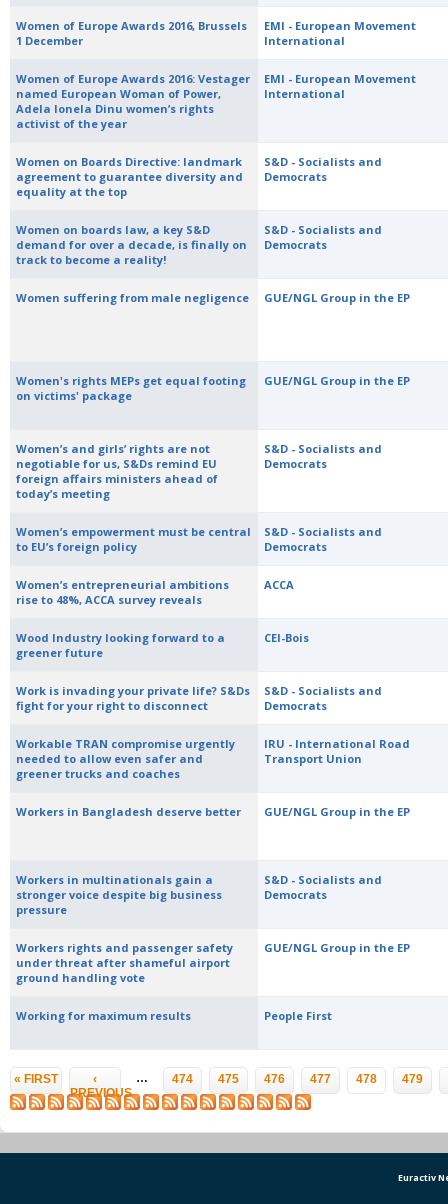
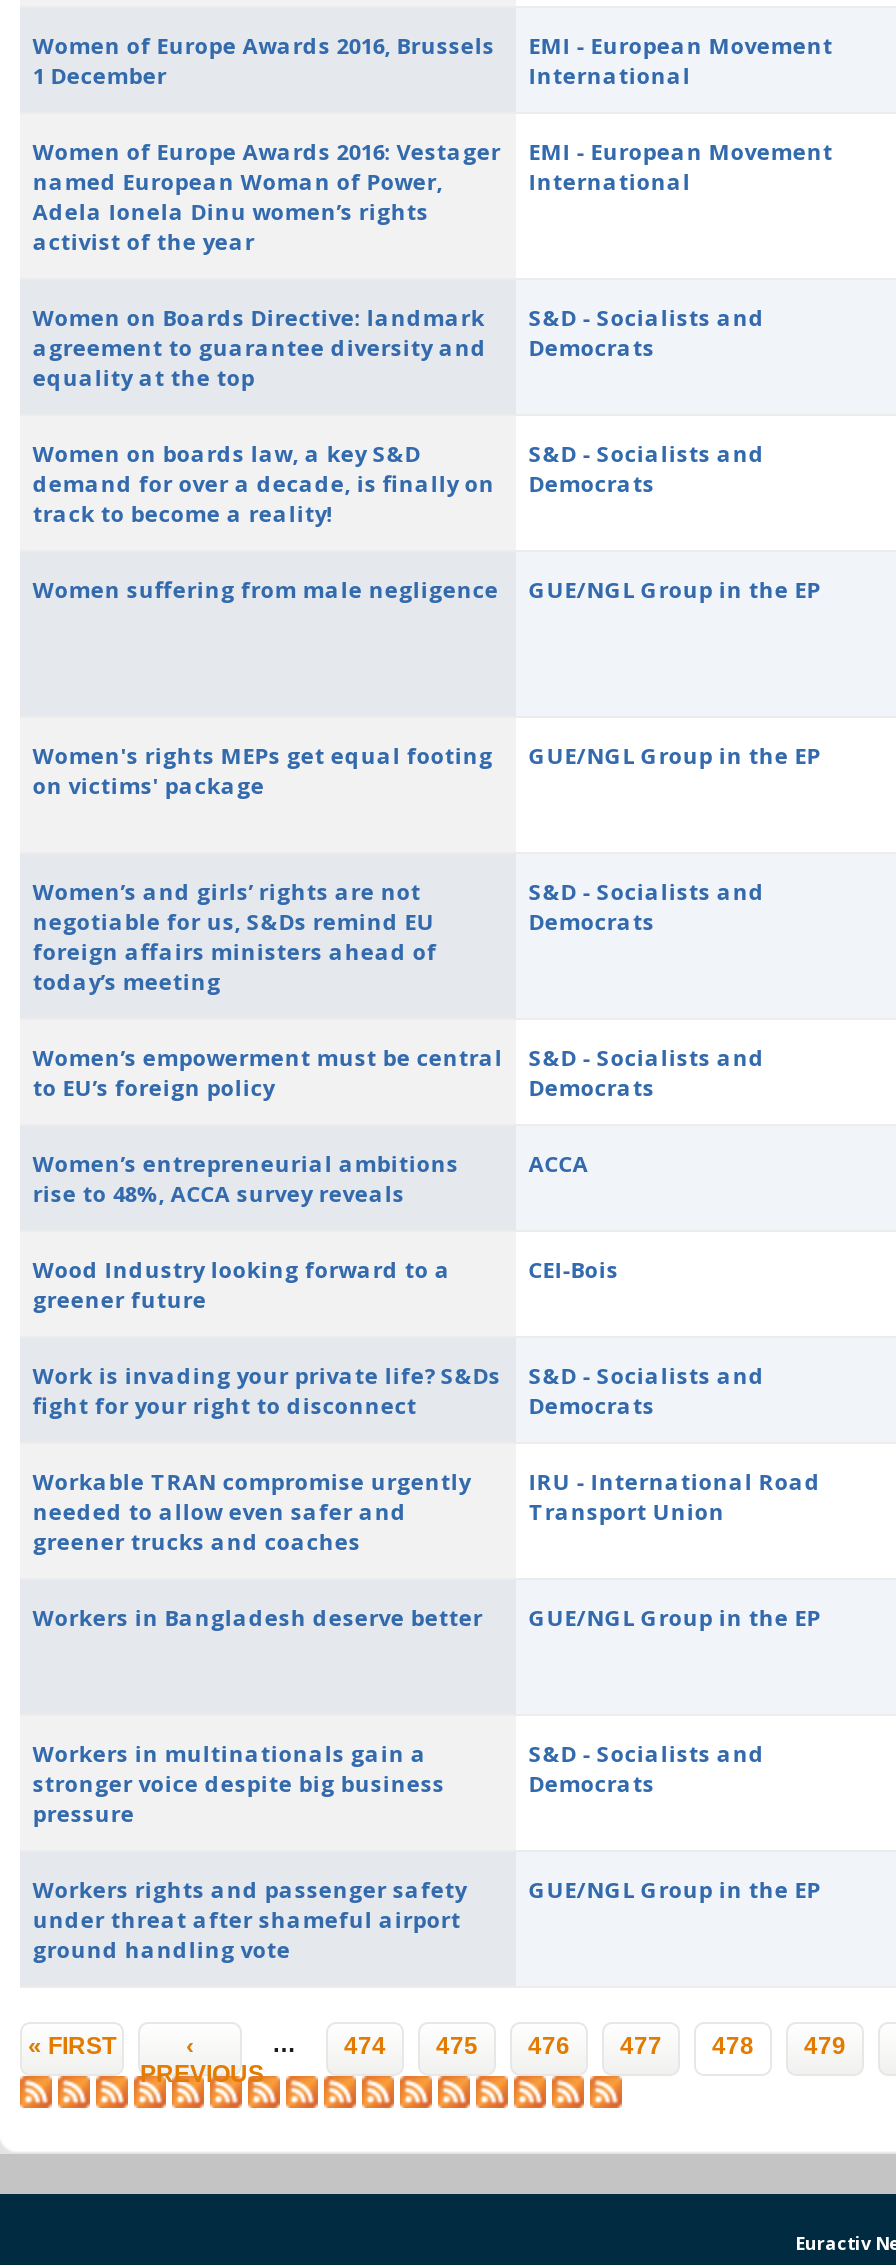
- Working for maximum results
- People First
